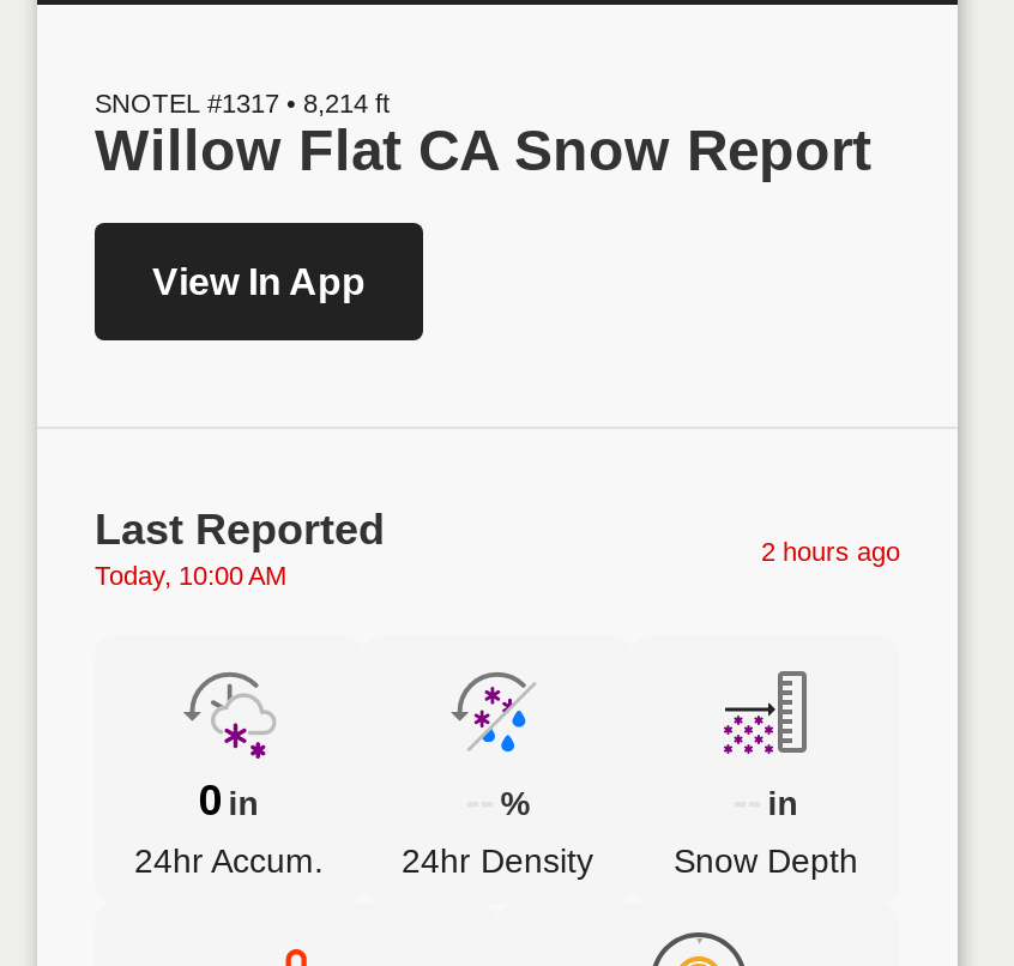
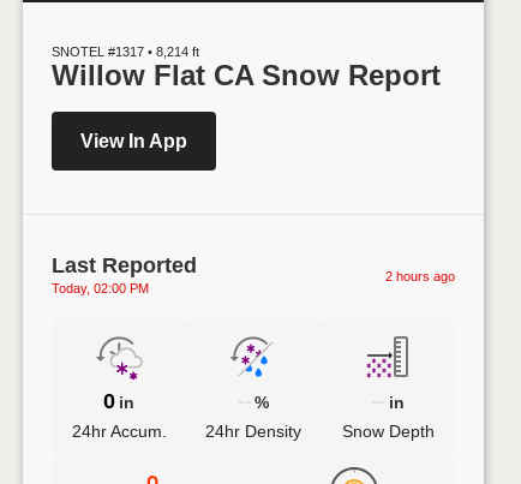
- Today, 10:00 AM
+ Today, 02:00 PM
